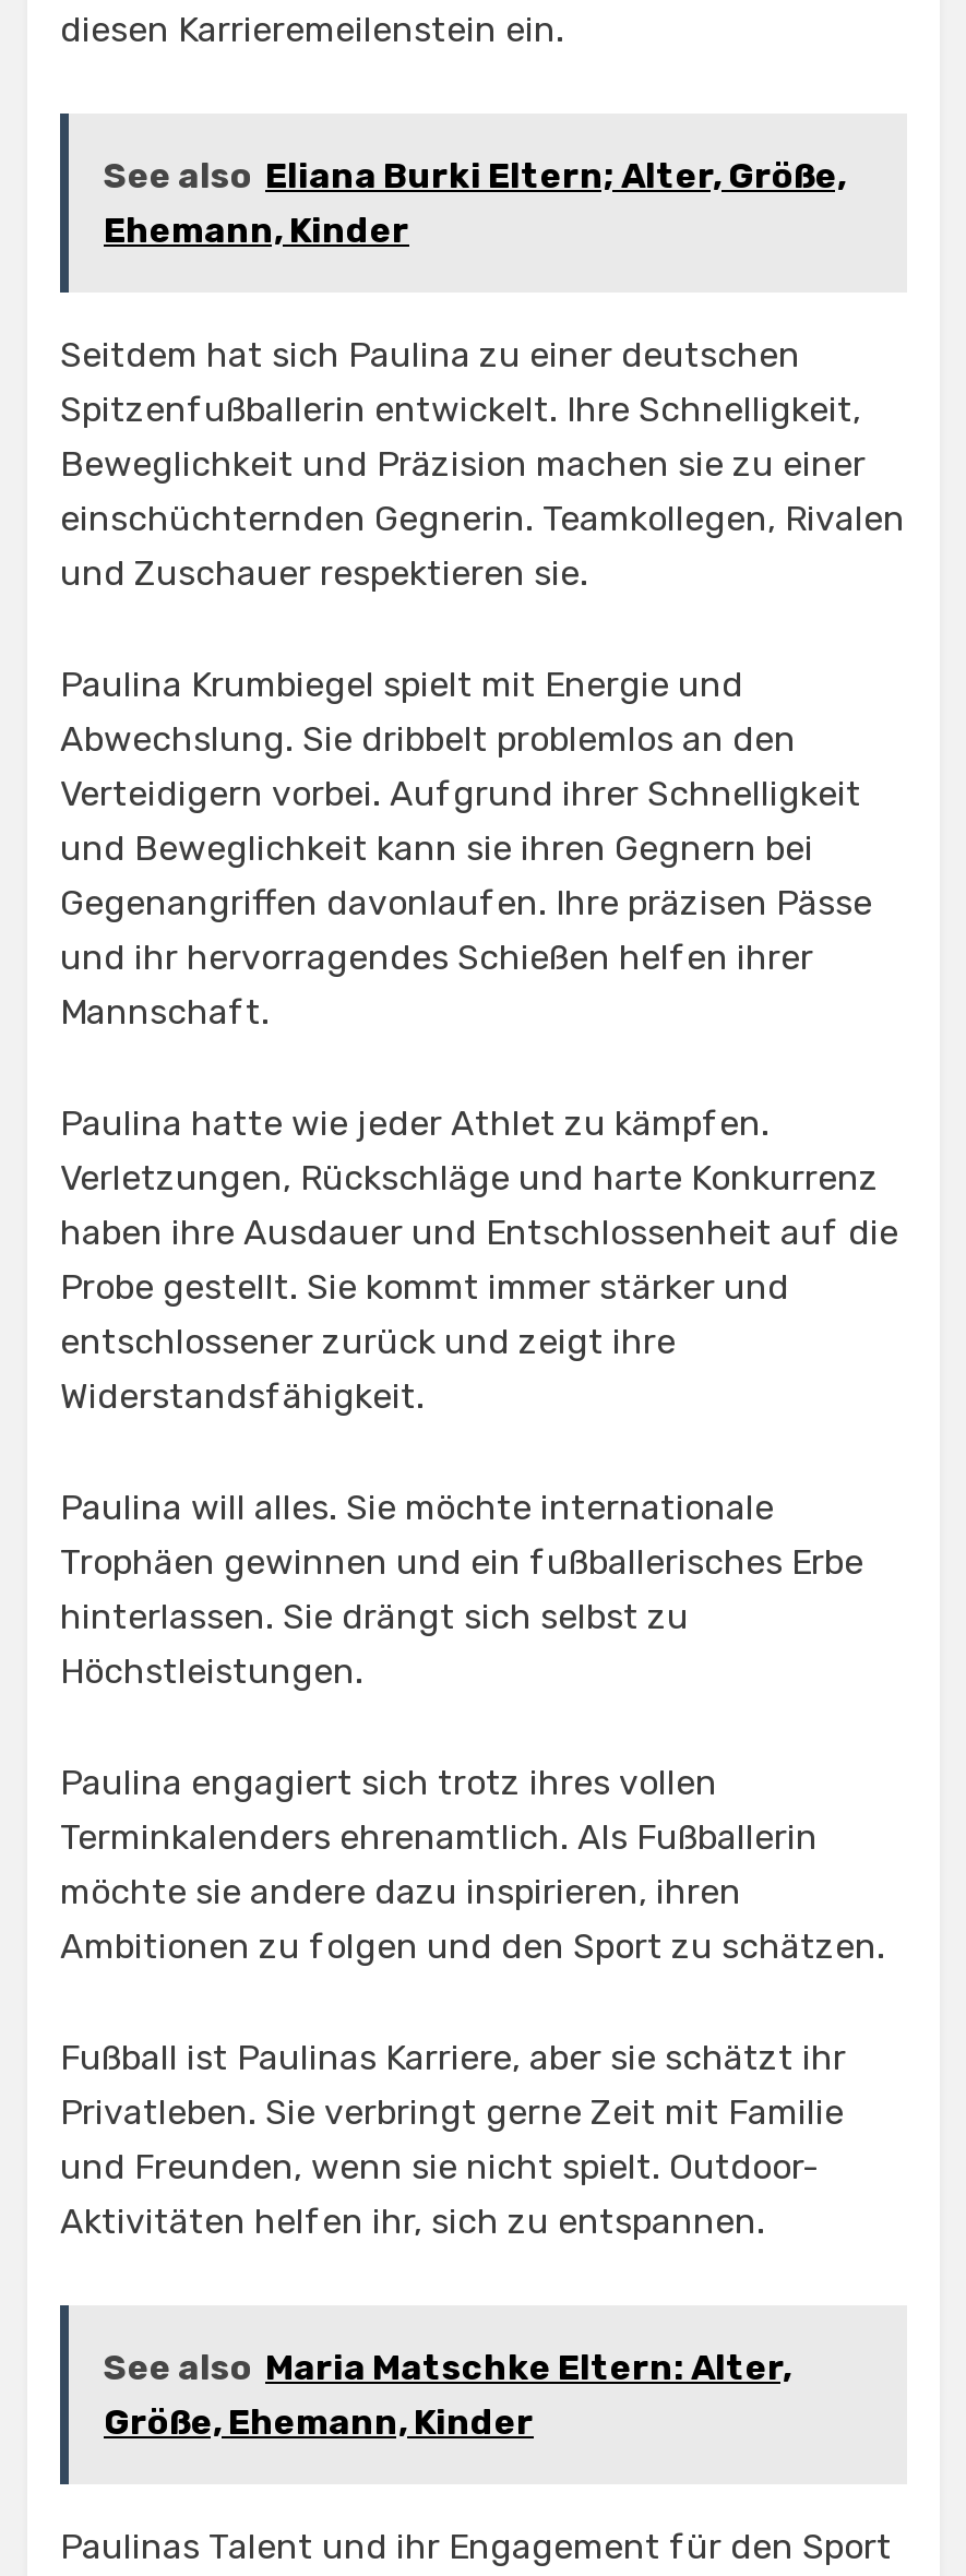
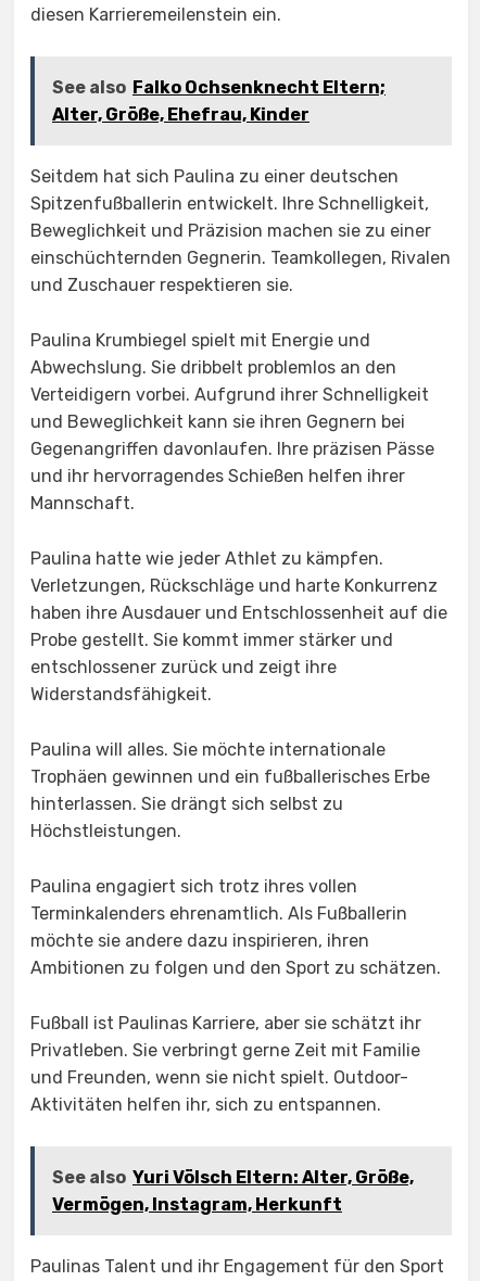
- See also Eliana Burki Eltern; Alter, Größe,
- Ehemann, Kinder
+ See also Falko Ochsenknecht Eltern;
+ Alter, Größe, Ehefrau, Kinder

- See also Maria Matschke Eltern: Alter,
- Größe, Ehemann, Kinder
+ See also Yuri Völsch Eltern: Alter, Größe,
+ Vermögen, Instagram, Herkunft
